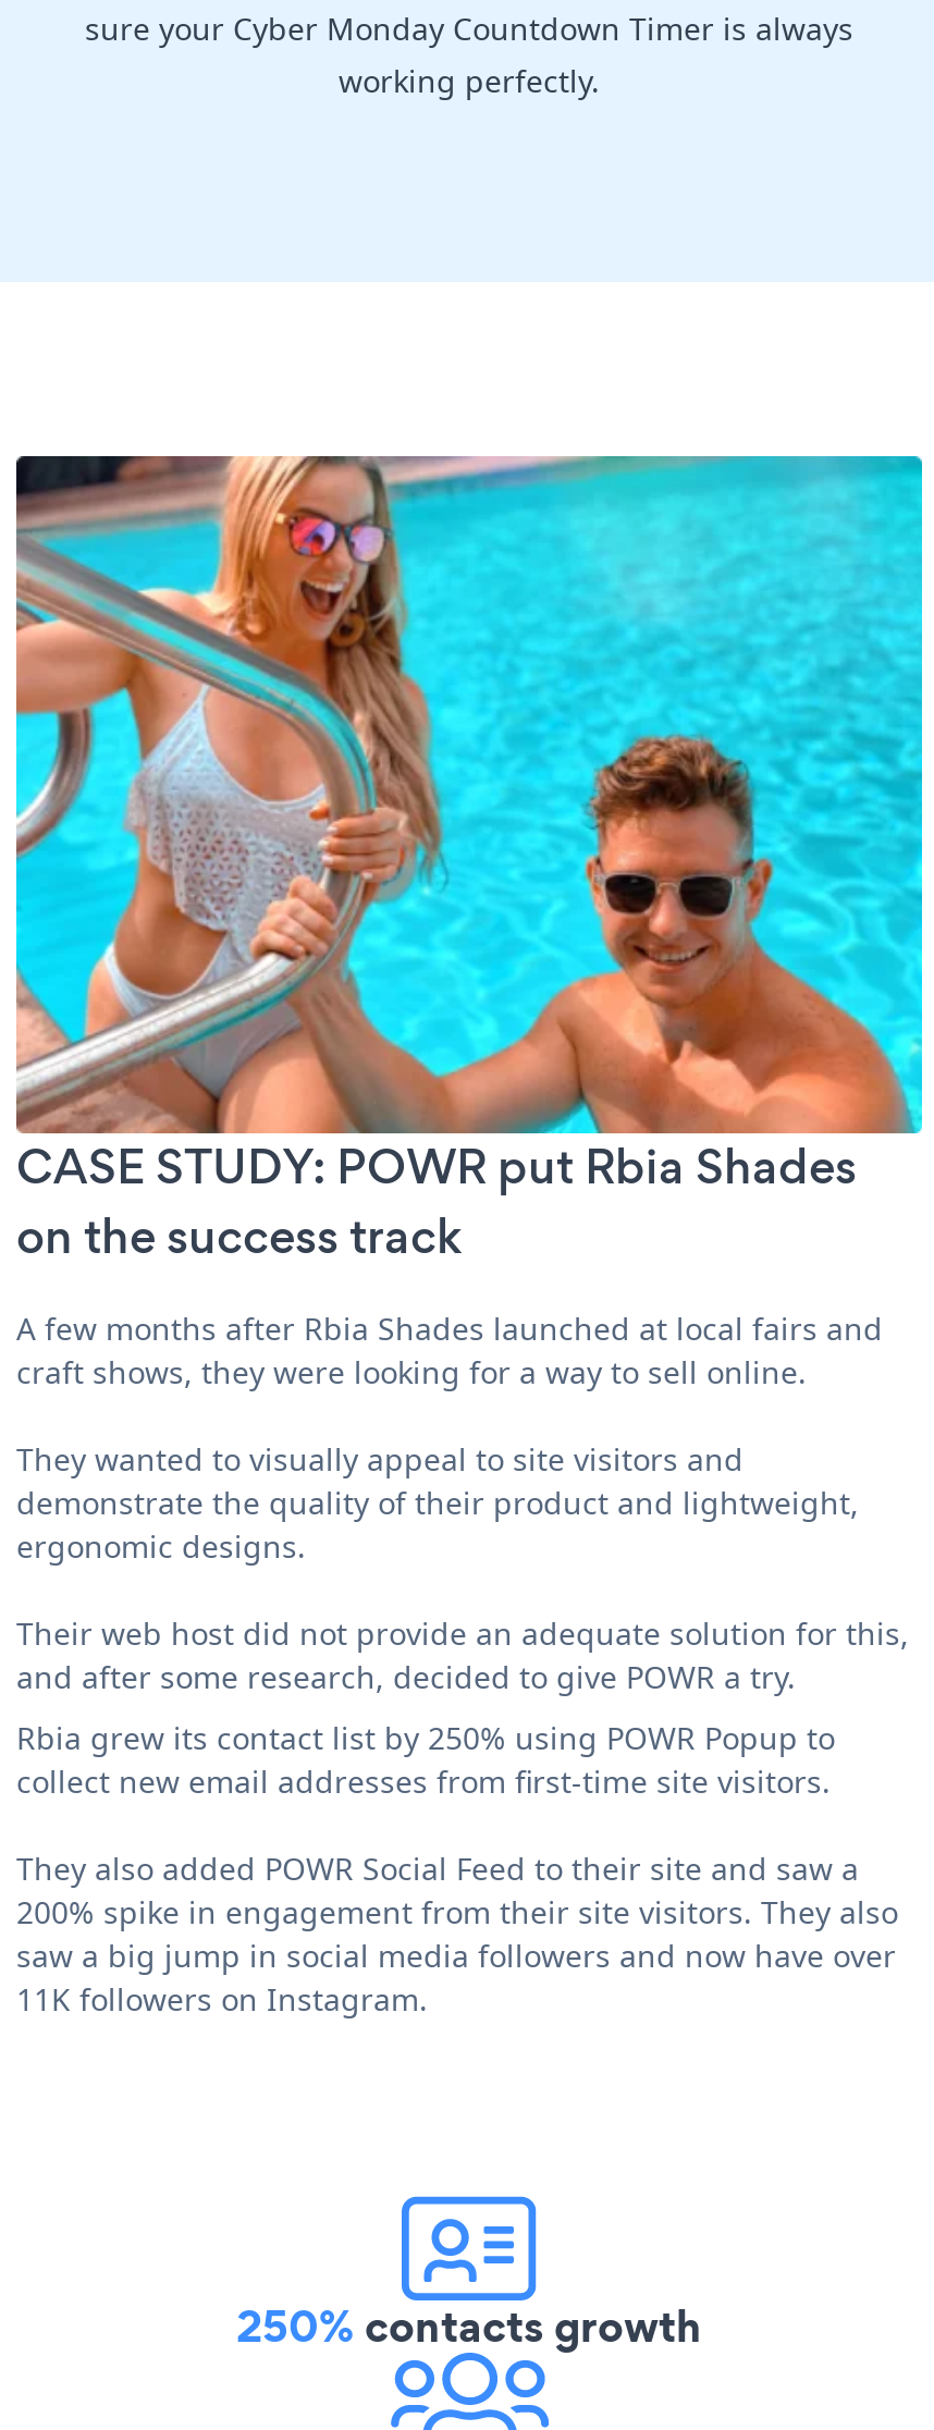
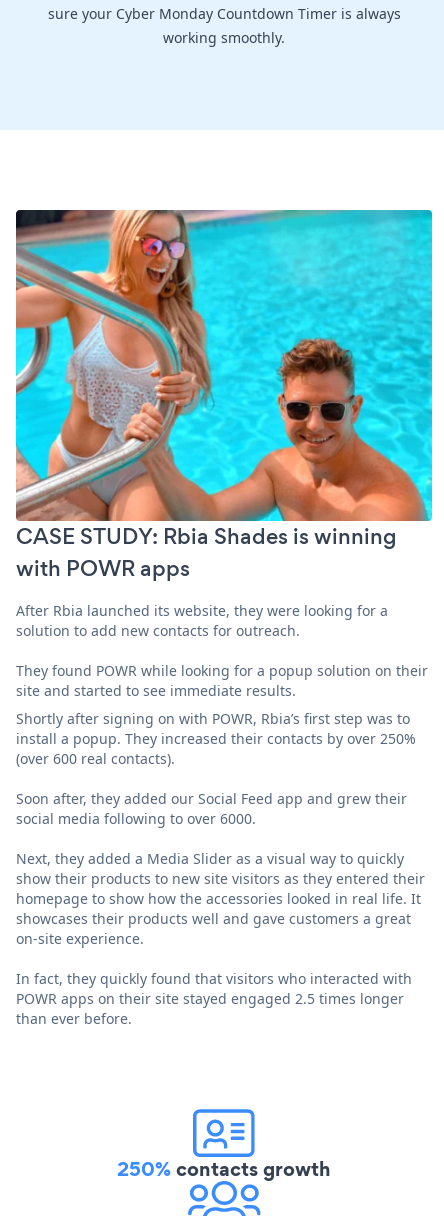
- working perfectly.
+ working smoothly.

- CASE STUDY: POWR put Rbia Shades
- on the success track
- A few months after Rbia Shades launched at local fairs and
- craft shows, they were looking for a way to sell online.
- They wanted to visually appeal to site visitors and
- demonstrate the quality of their product and lightweight,
- ergonomic designs.
- Their web host did not provide an adequate solution for this,
- and after some research, decided to give POWR a try.
- Rbia grew its contact list by 250% using POWR Popup to
- collect new email addresses from first-time site visitors.
- They also added POWR Social Feed to their site and saw a
- 200% spike in engagement from their site visitors. They also
- saw a big jump in social media followers and now have over
- 11K followers on Instagram.
+ CASE STUDY: Rbia Shades is winning
+ with POWR apps
+ After Rbia launched its website, they were looking for a
+ solution to add new contacts for outreach.
+ They found POWR while looking for a popup solution on their
+ site and started to see immediate results.
+ Shortly after signing on with POWR, Rbia’s first step was to
+ install a popup. They increased their contacts by over 250%
+ (over 600 real contacts).
+ Soon after, they added our Social Feed app and grew their
+ social media following to over 6000.
+ Next, they added a Media Slider as a visual way to quickly
+ show their products to new site visitors as they entered their
+ homepage to show how the accessories looked in real life. It
+ showcases their products well and gave customers a great
+ on-site experience.
+ In fact, they quickly found that visitors who interacted with
+ POWR apps on their site stayed engaged 2.5 times longer
+ than ever before.
